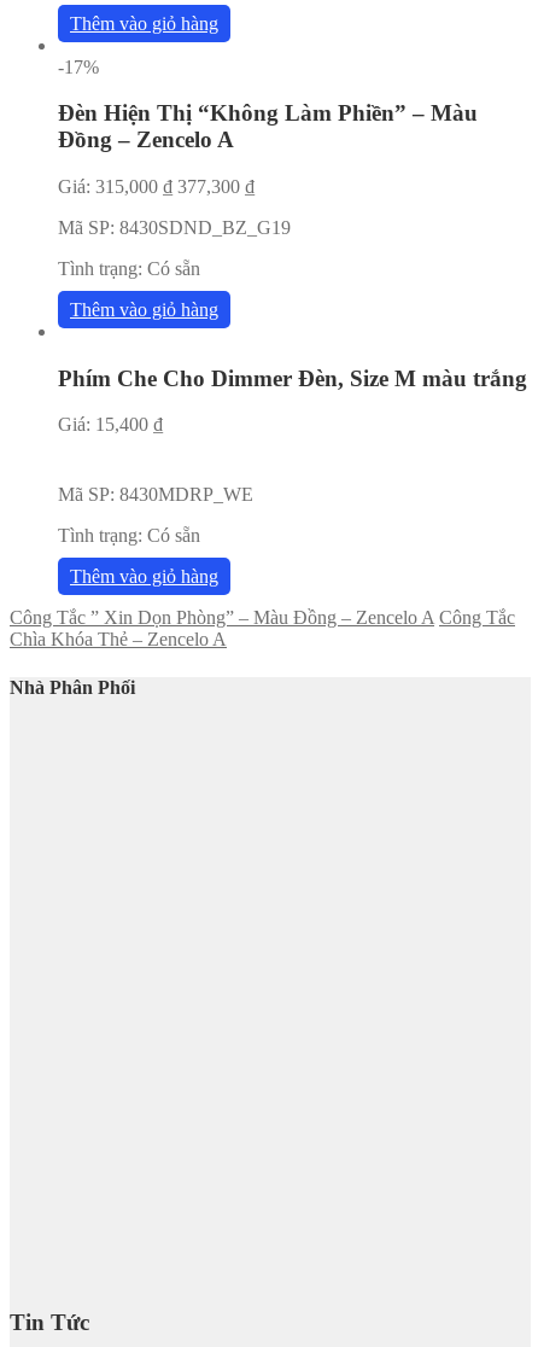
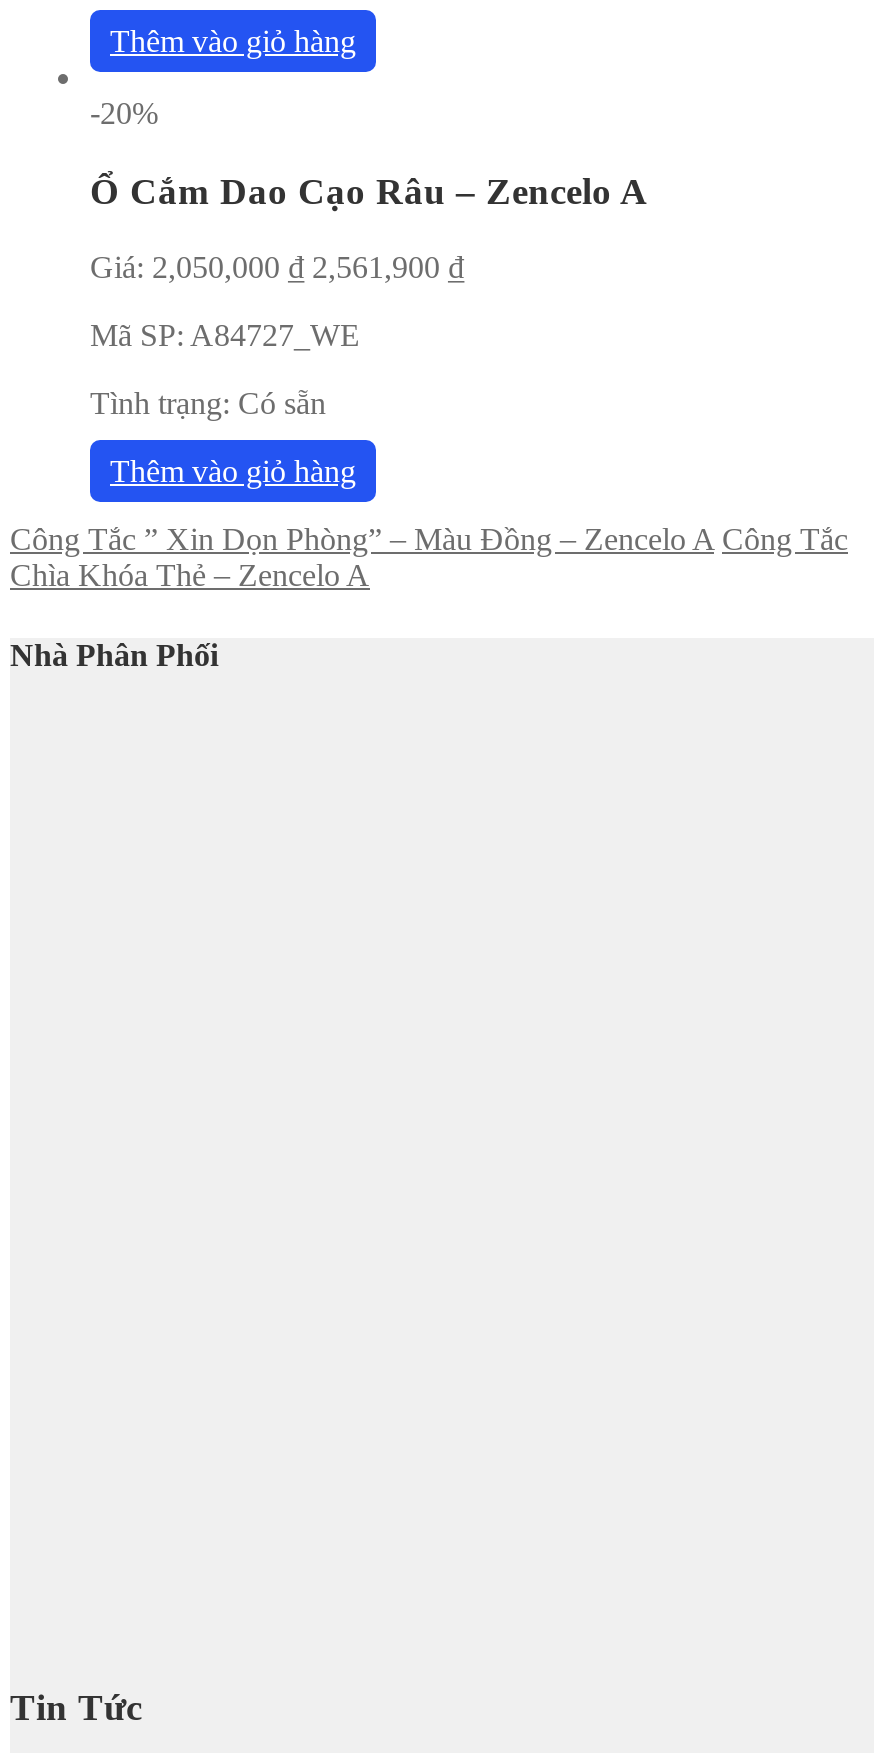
- -17%
- Đèn Hiện Thị “Không Làm Phiền” – Màu
- Đồng – Zencelo A
- Giá: 315,000 ₫ 377,300 ₫
- Mã SP: 8430SDND_BZ_G19
- Tình trạng: Có sẵn
- Thêm vào giỏ hàng
- Phím Che Cho Dimmer Đèn, Size M màu trắng
- Giá: 15,400 ₫
- Mã SP: 8430MDRP_WE
+ -20%
+ Ổ Cắm Dao Cạo Râu – Zencelo A
+ Giá: 2,050,000 ₫ 2,561,900 ₫
+ Mã SP: A84727_WE
